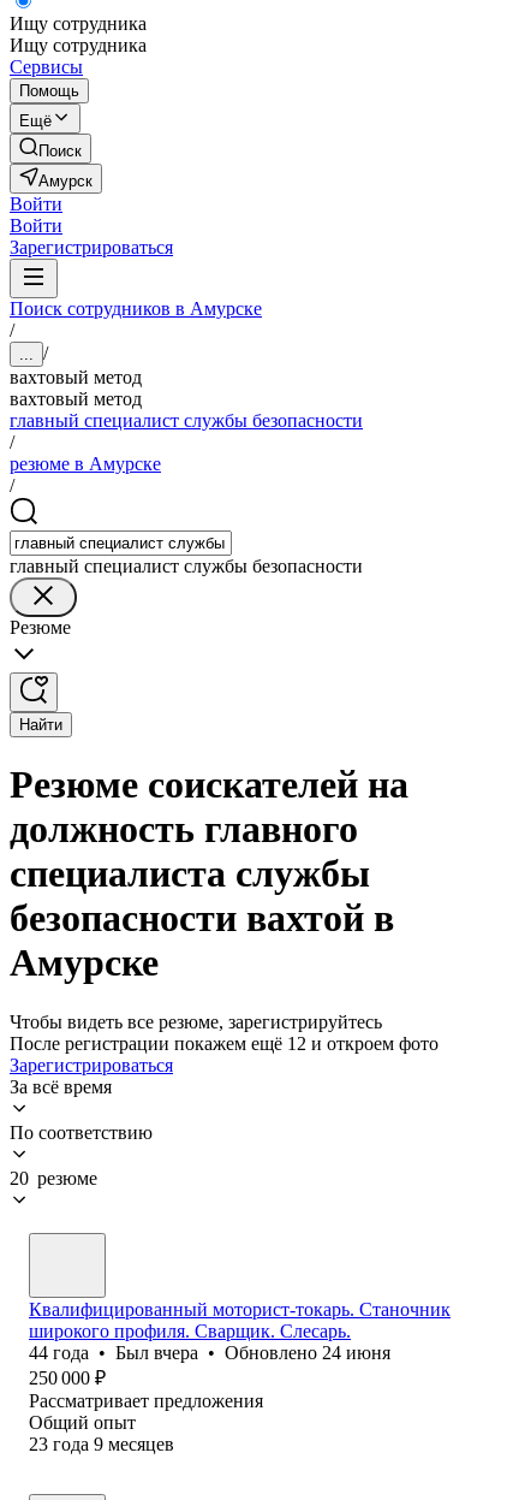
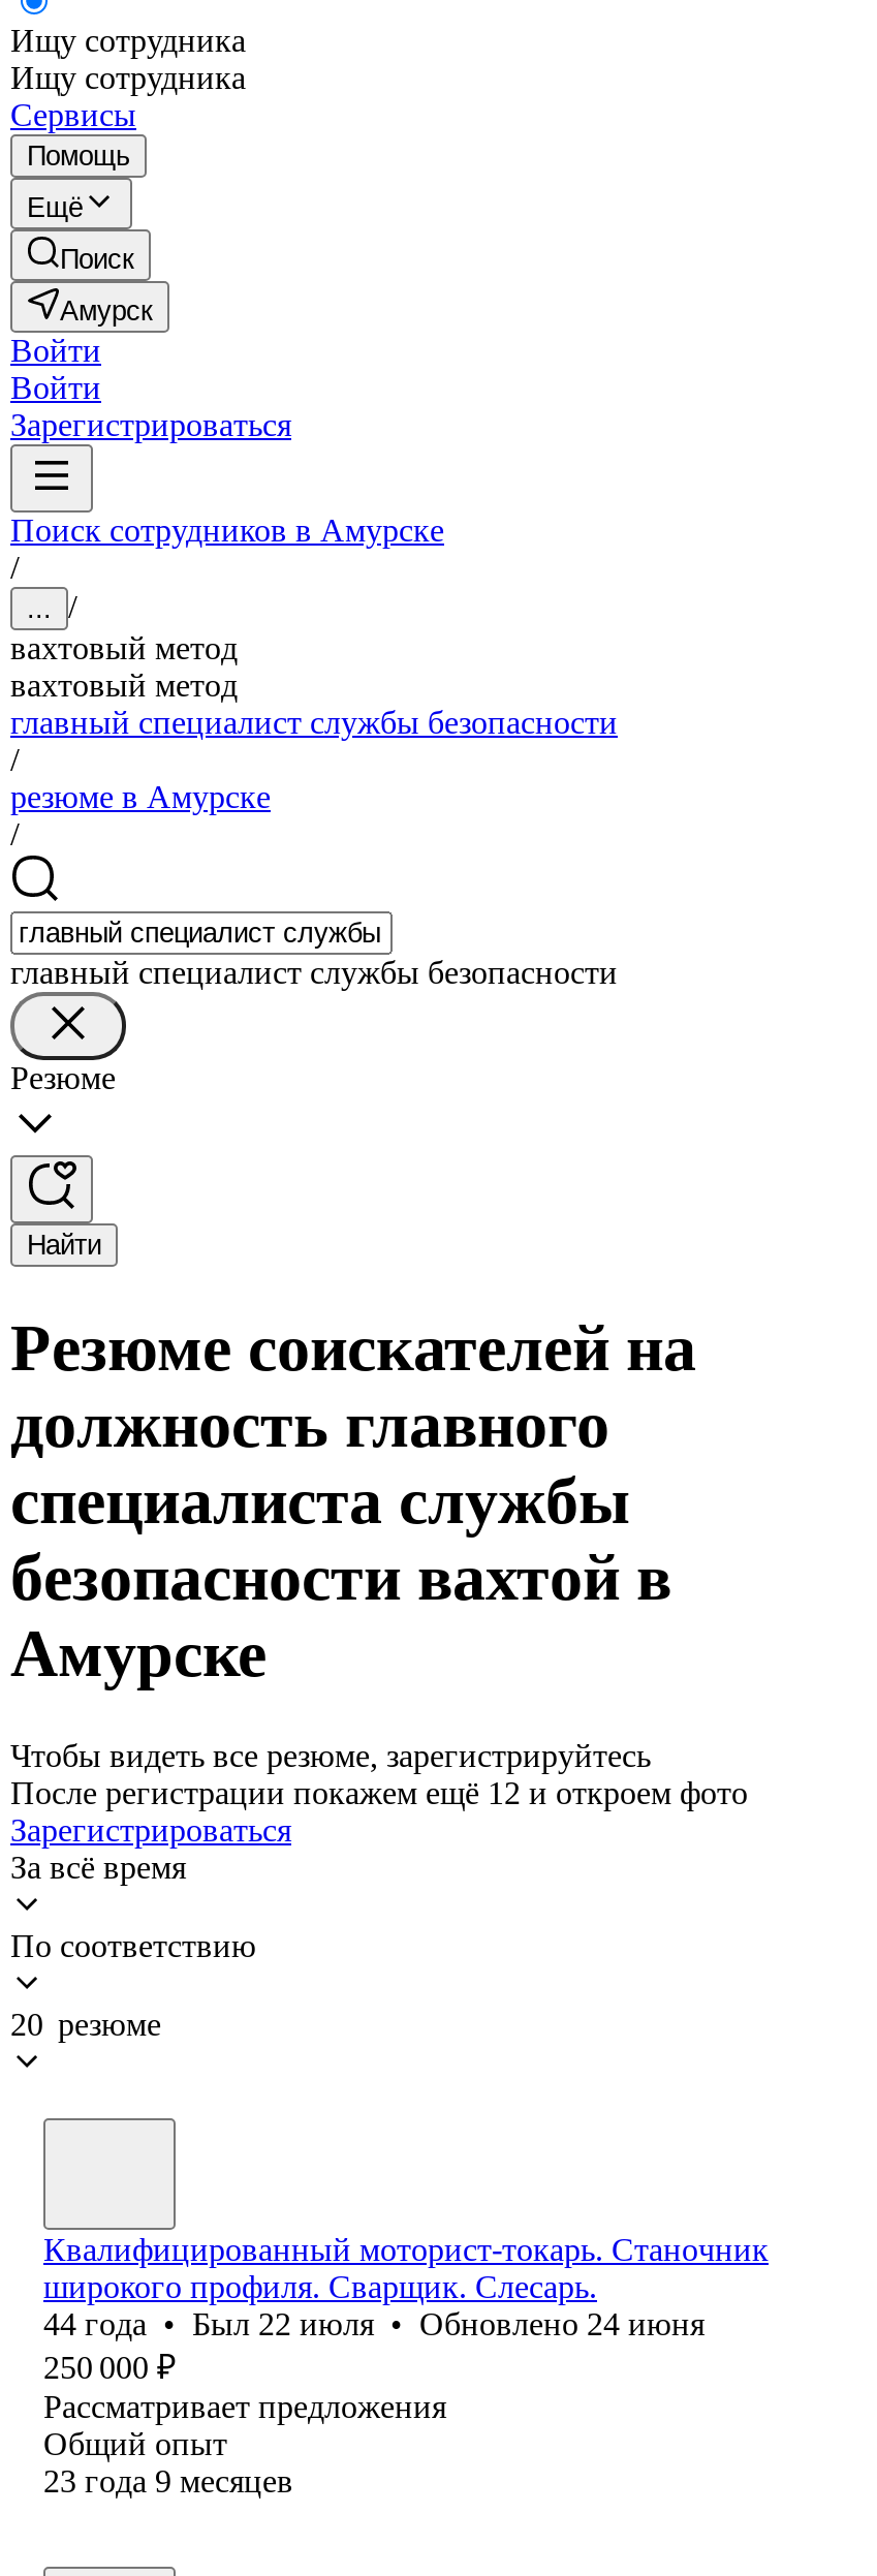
- 44 года • Был вчера • Обновлено 24 июня
+ 44 года • Был 22 июля • Обновлено 24 июня
